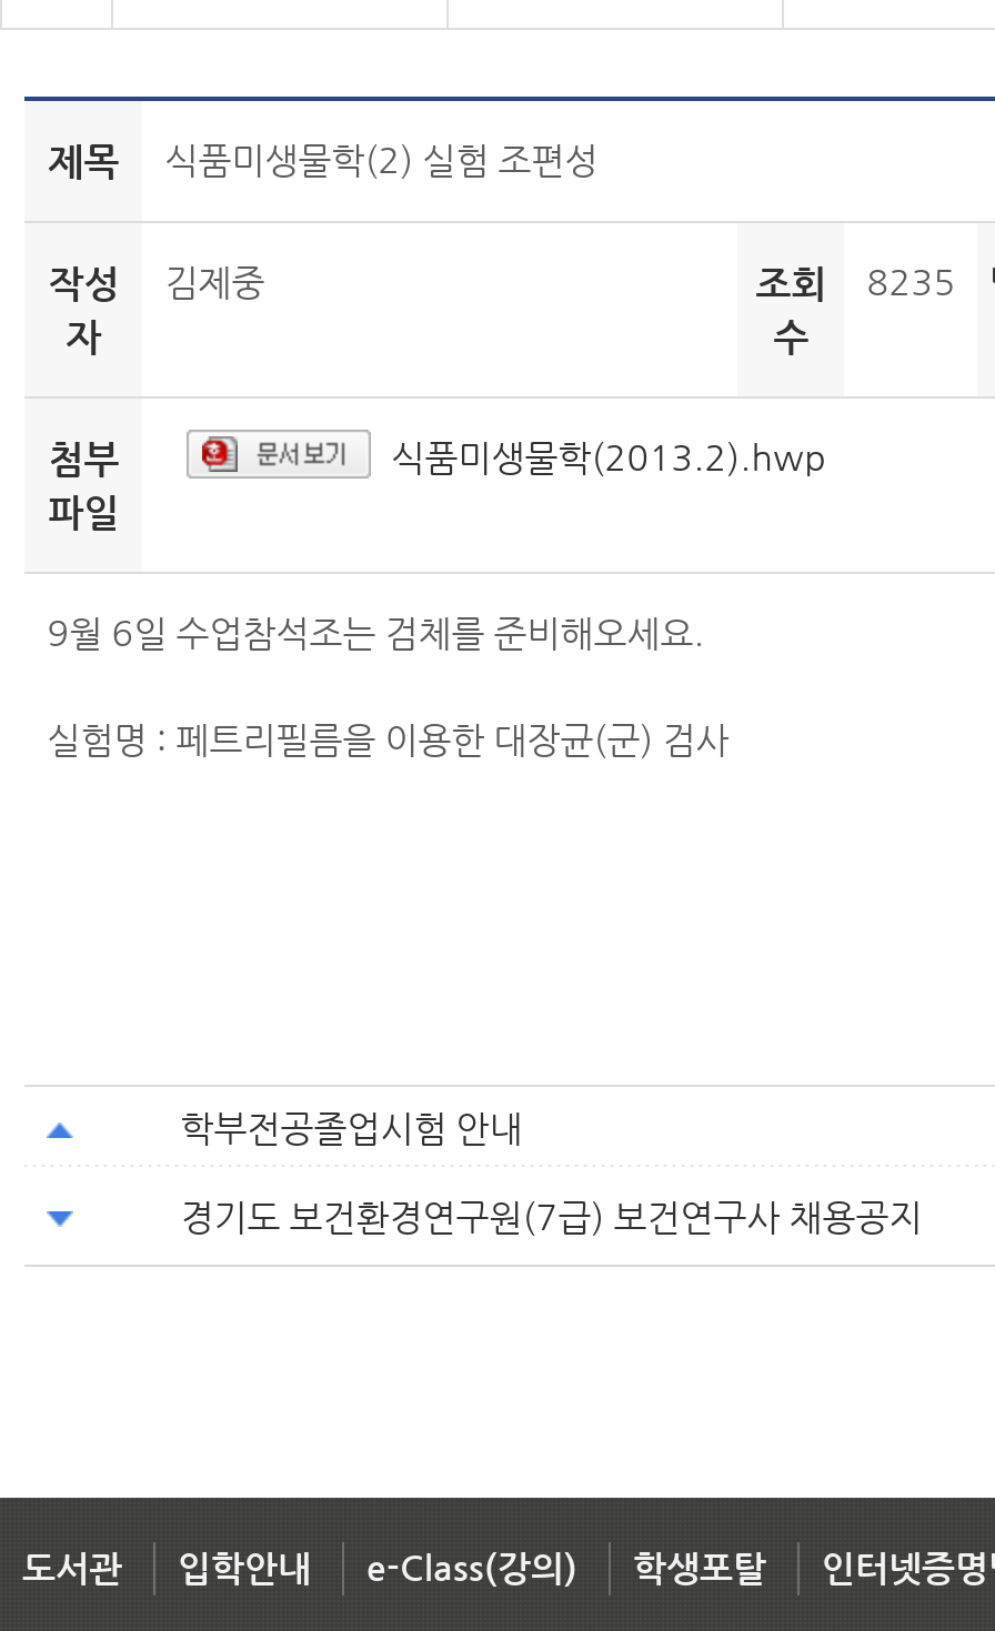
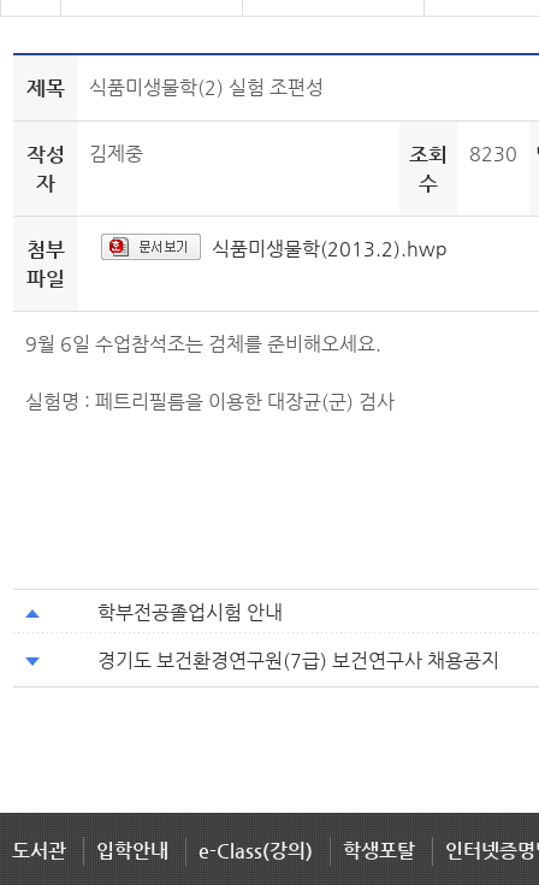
- 8235
+ 8230
